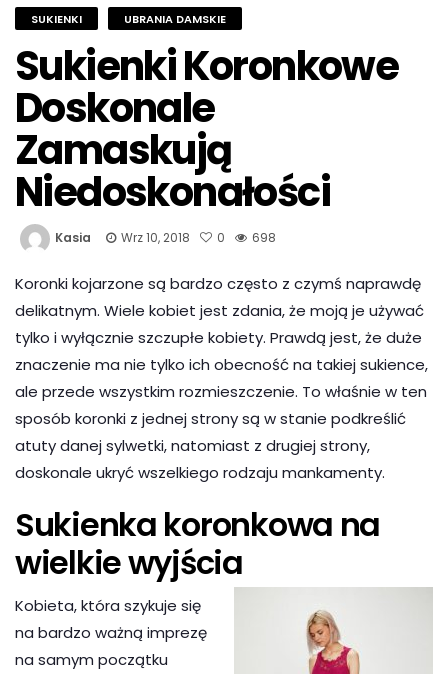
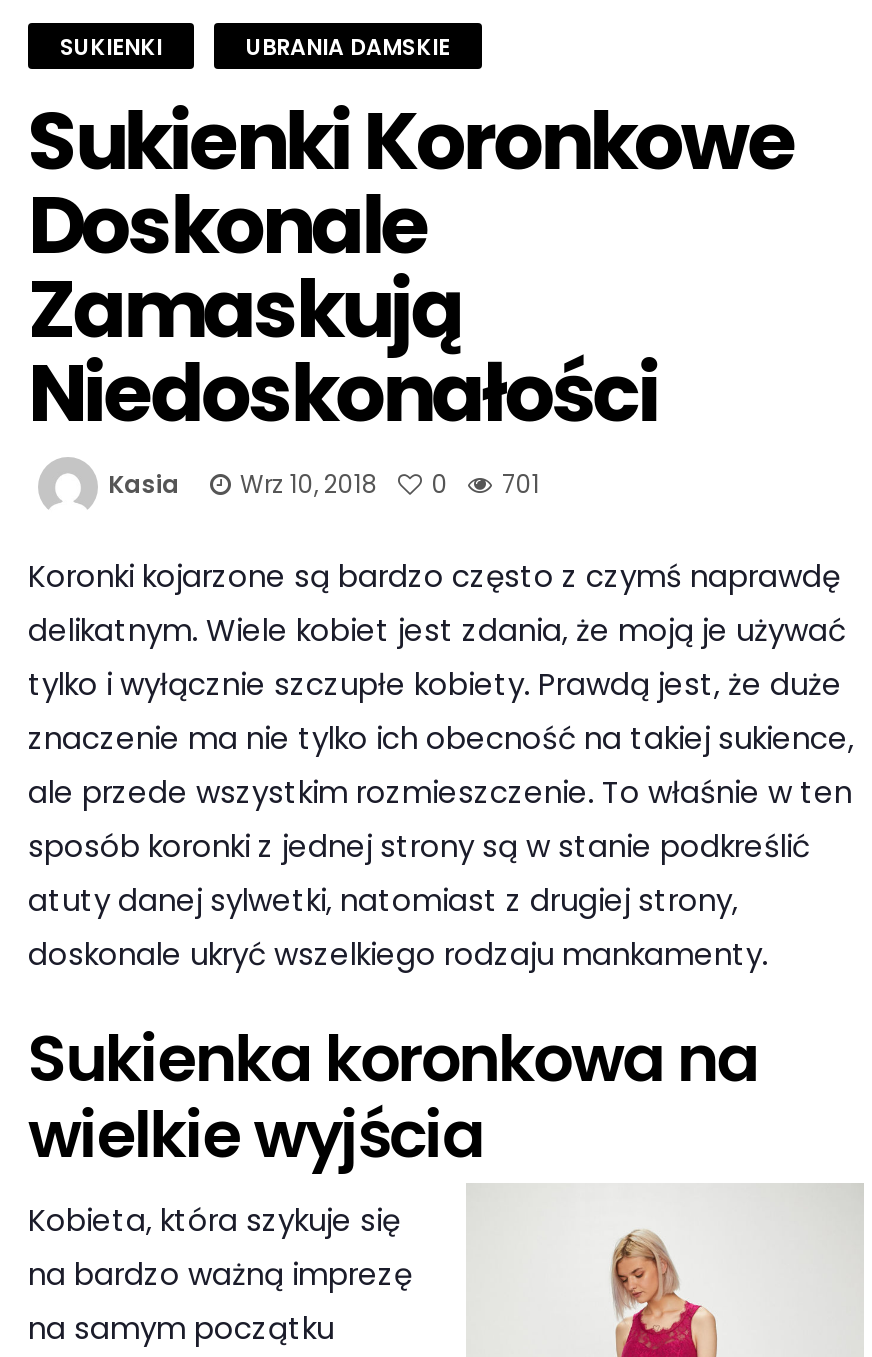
- Kasia Wrz 10, 2018 0 698
+ Kasia Wrz 10, 2018 0 701
